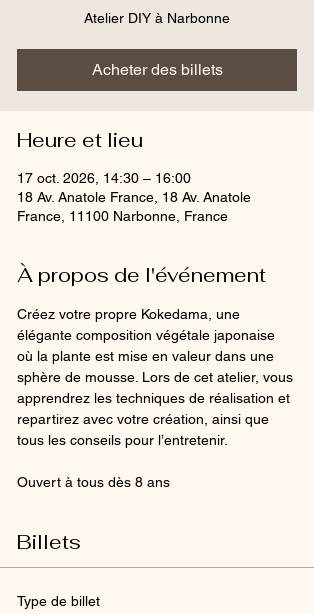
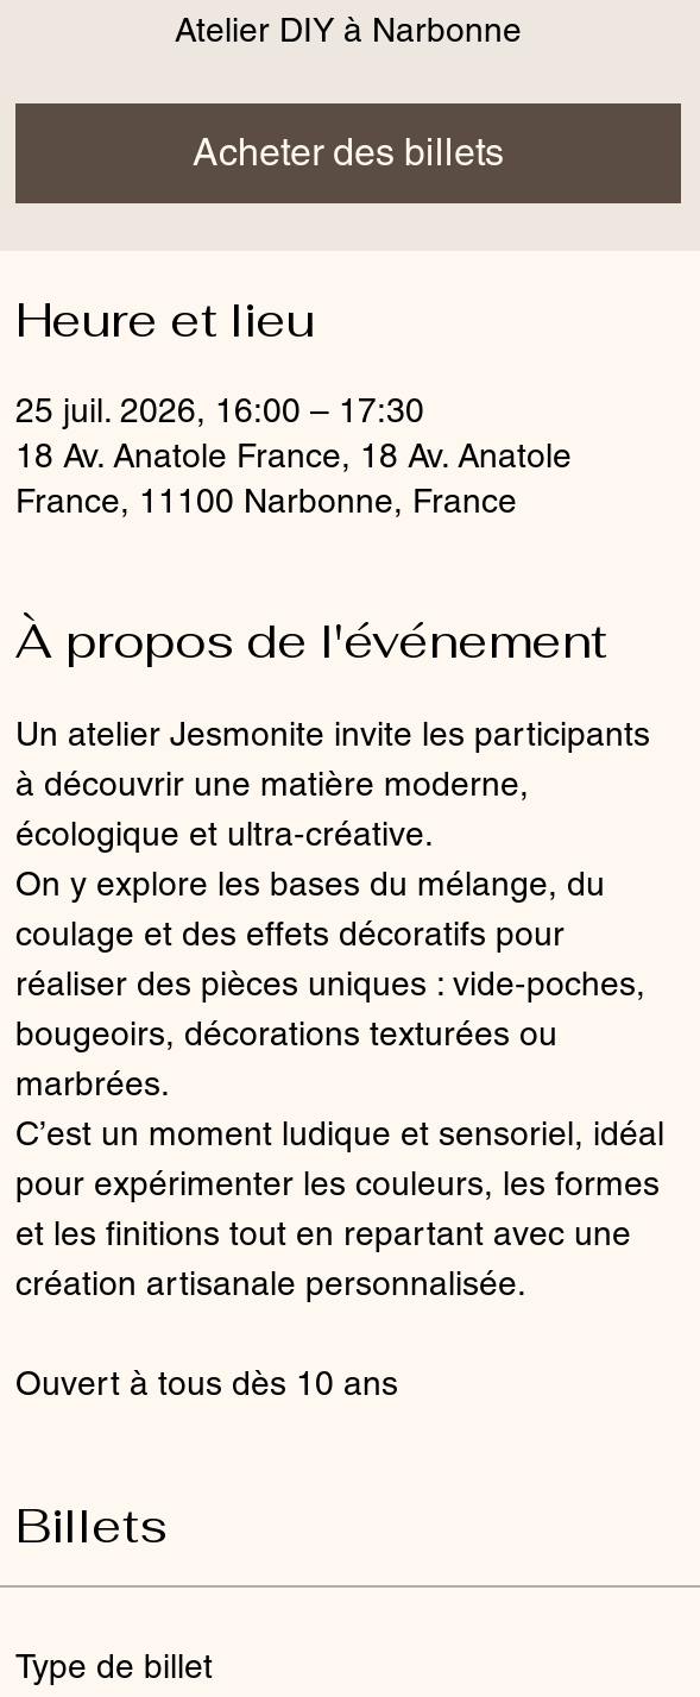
- 17 oct. 2026, 14:30 – 16:00
+ 25 juil. 2026, 16:00 – 17:30

- Créez votre propre Kokedama, une
- élégante composition végétale japonaise
- où la plante est mise en valeur dans une
- sphère de mousse. Lors de cet atelier, vous
- apprendrez les techniques de réalisation et
- repartirez avec votre création, ainsi que
- tous les conseils pour l’entretenir.
+ Un atelier Jesmonite invite les participants
+ à découvrir une matière moderne,
+ écologique et ultra‑créative.
+ On y explore les bases du mélange, du
+ coulage et des effets décoratifs pour
+ réaliser des pièces uniques : vide‑poches,
+ bougeoirs, décorations texturées ou
+ marbrées.
+ C’est un moment ludique et sensoriel, idéal
+ pour expérimenter les couleurs, les formes
+ et les finitions tout en repartant avec une
+ création artisanale personnalisée.

- Ouvert à tous dès 8 ans
+ Ouvert à tous dès 10 ans
